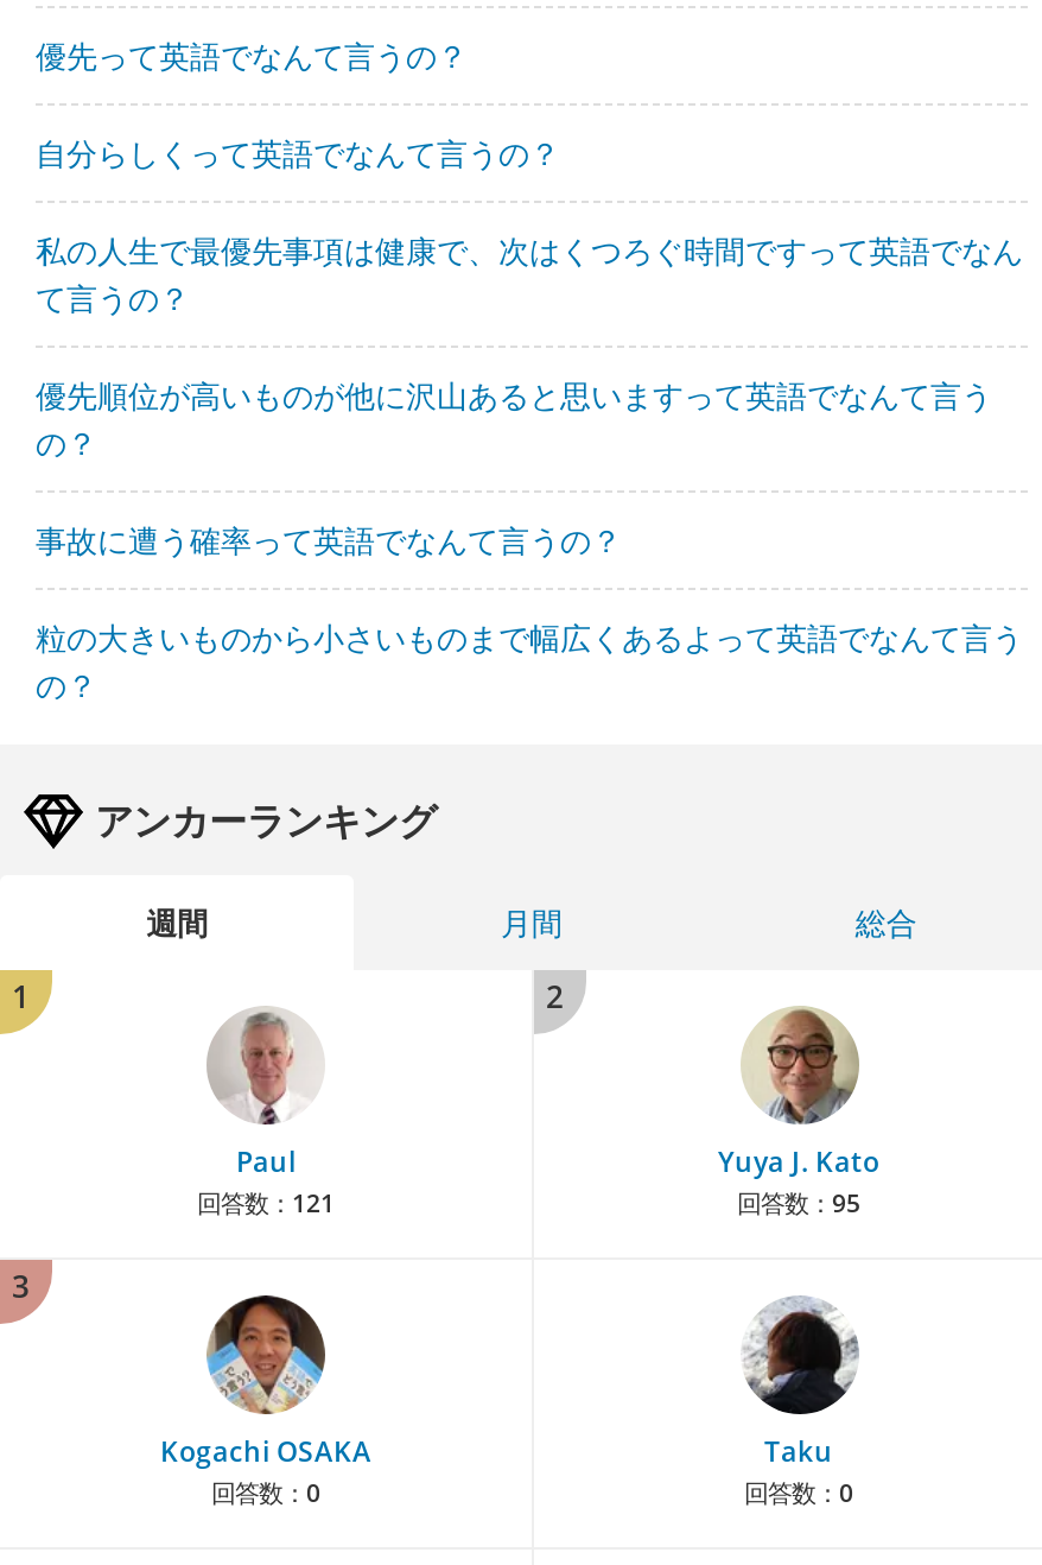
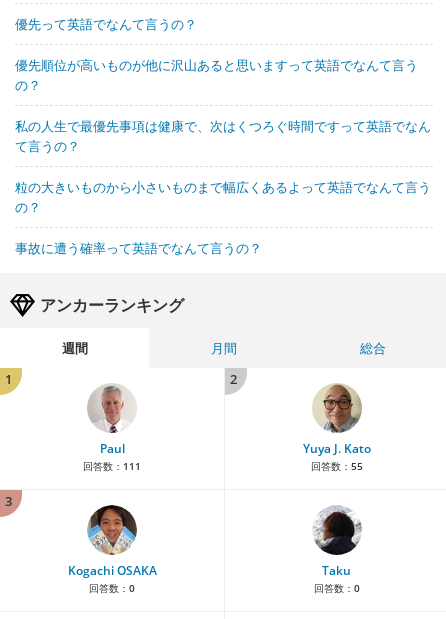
- 自分らしくって英語でなんて言うの？

moved down: 私の人生で最優先事項は健康で、次はくつろぐ時間ですって英語でなん | て言うの？

moved up: 優先順位が高いものが他に沢山あると思いますって英語でなんて言う | の？

moved down: 事故に遭う確率って英語でなんて言うの？

moved up: 粒の大きいものから小さいものまで幅広くあるよって英語でなんて言う | の？

- 回答数：121
+ 回答数：111

- 回答数：95
+ 回答数：55
